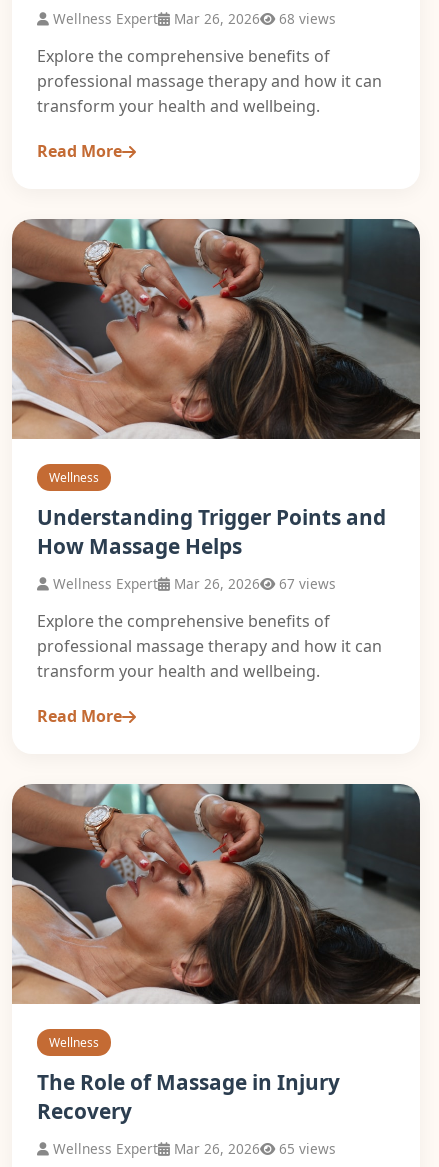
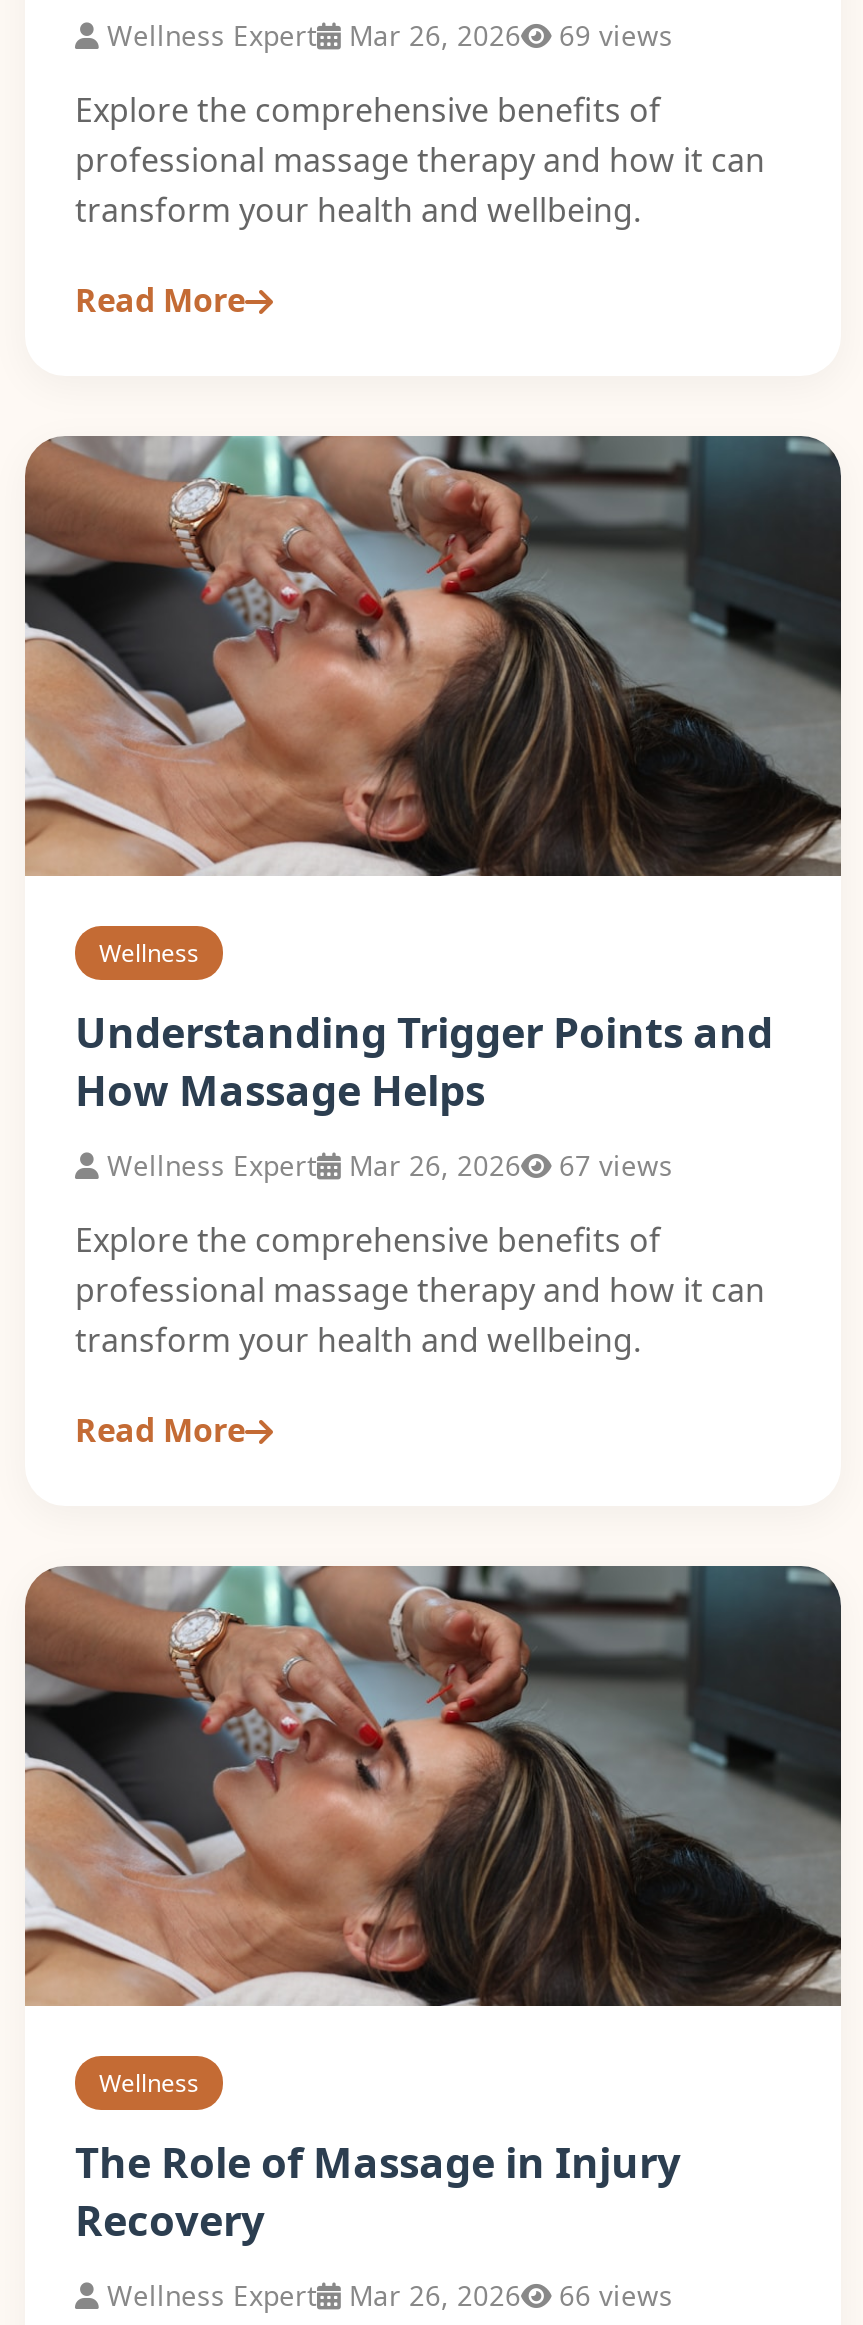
- 68 views
+ 69 views

- 65 views
+ 66 views
